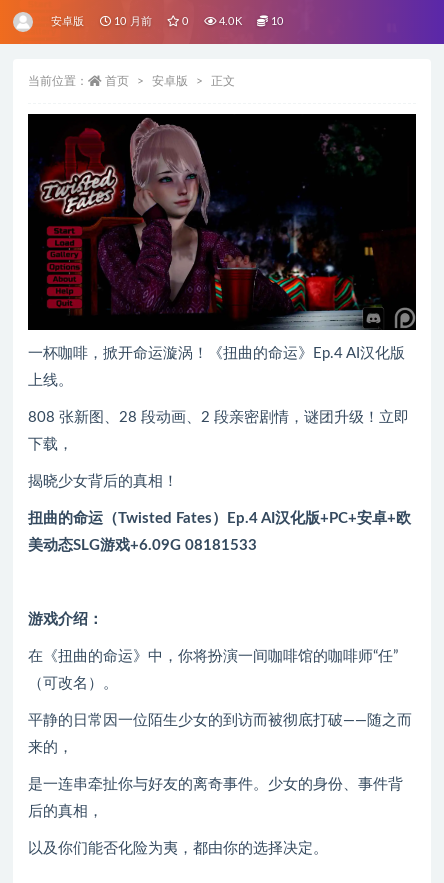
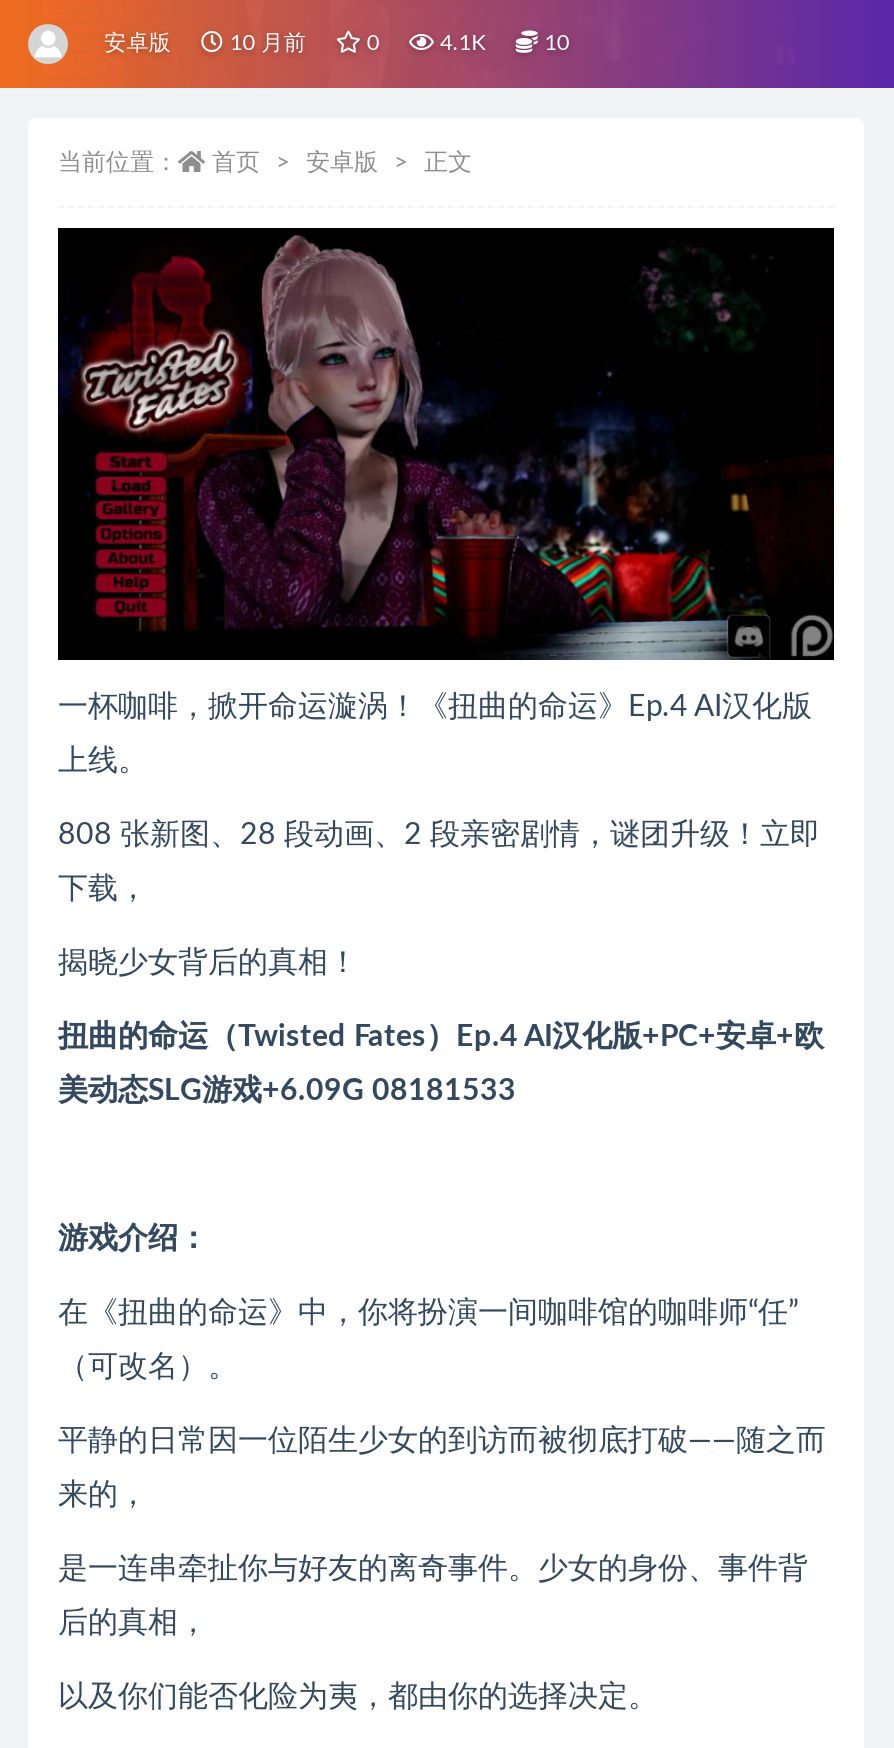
- 4.0K
+ 4.1K
